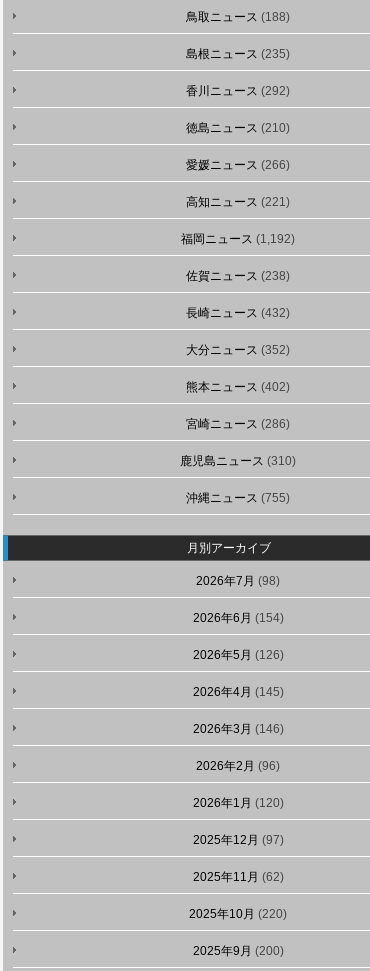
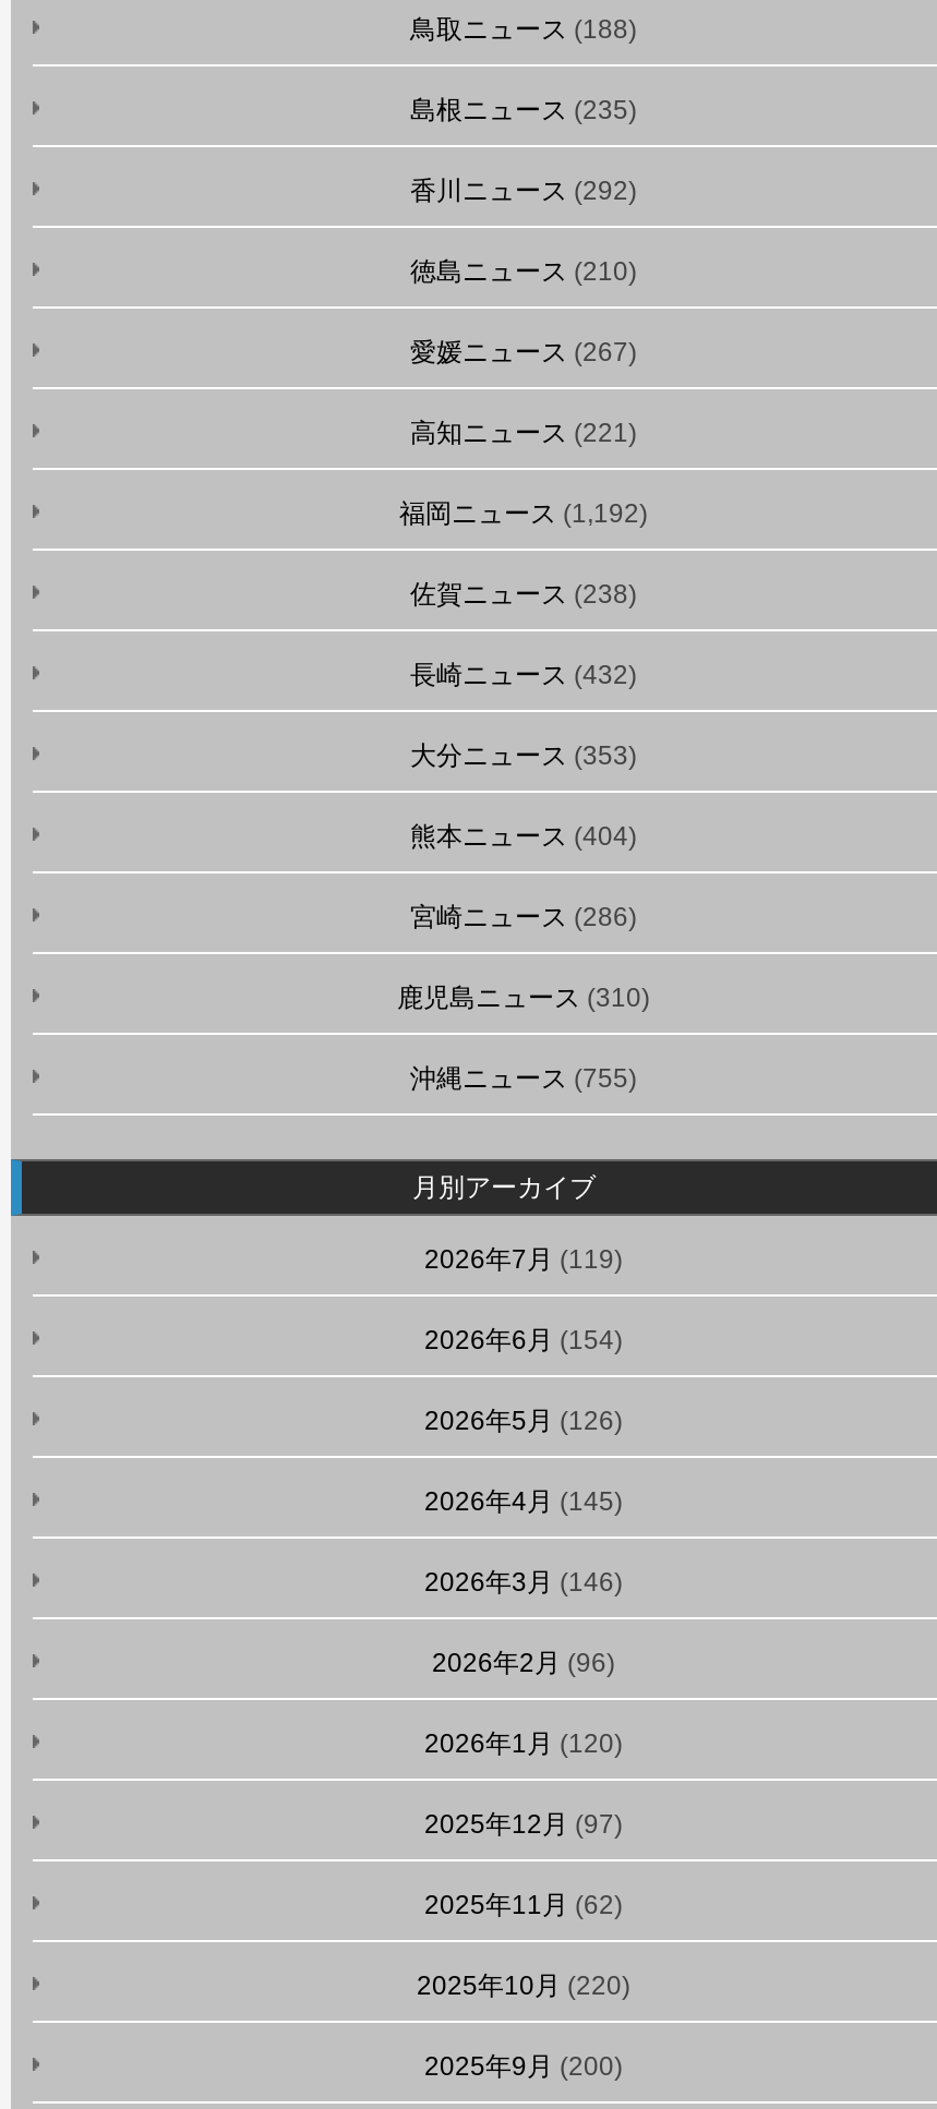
- 愛媛ニュース(266)
+ 愛媛ニュース(267)

- 大分ニュース(352)
+ 大分ニュース(353)

- 熊本ニュース(402)
+ 熊本ニュース(404)

- 2026年7月(98)
+ 2026年7月(119)
